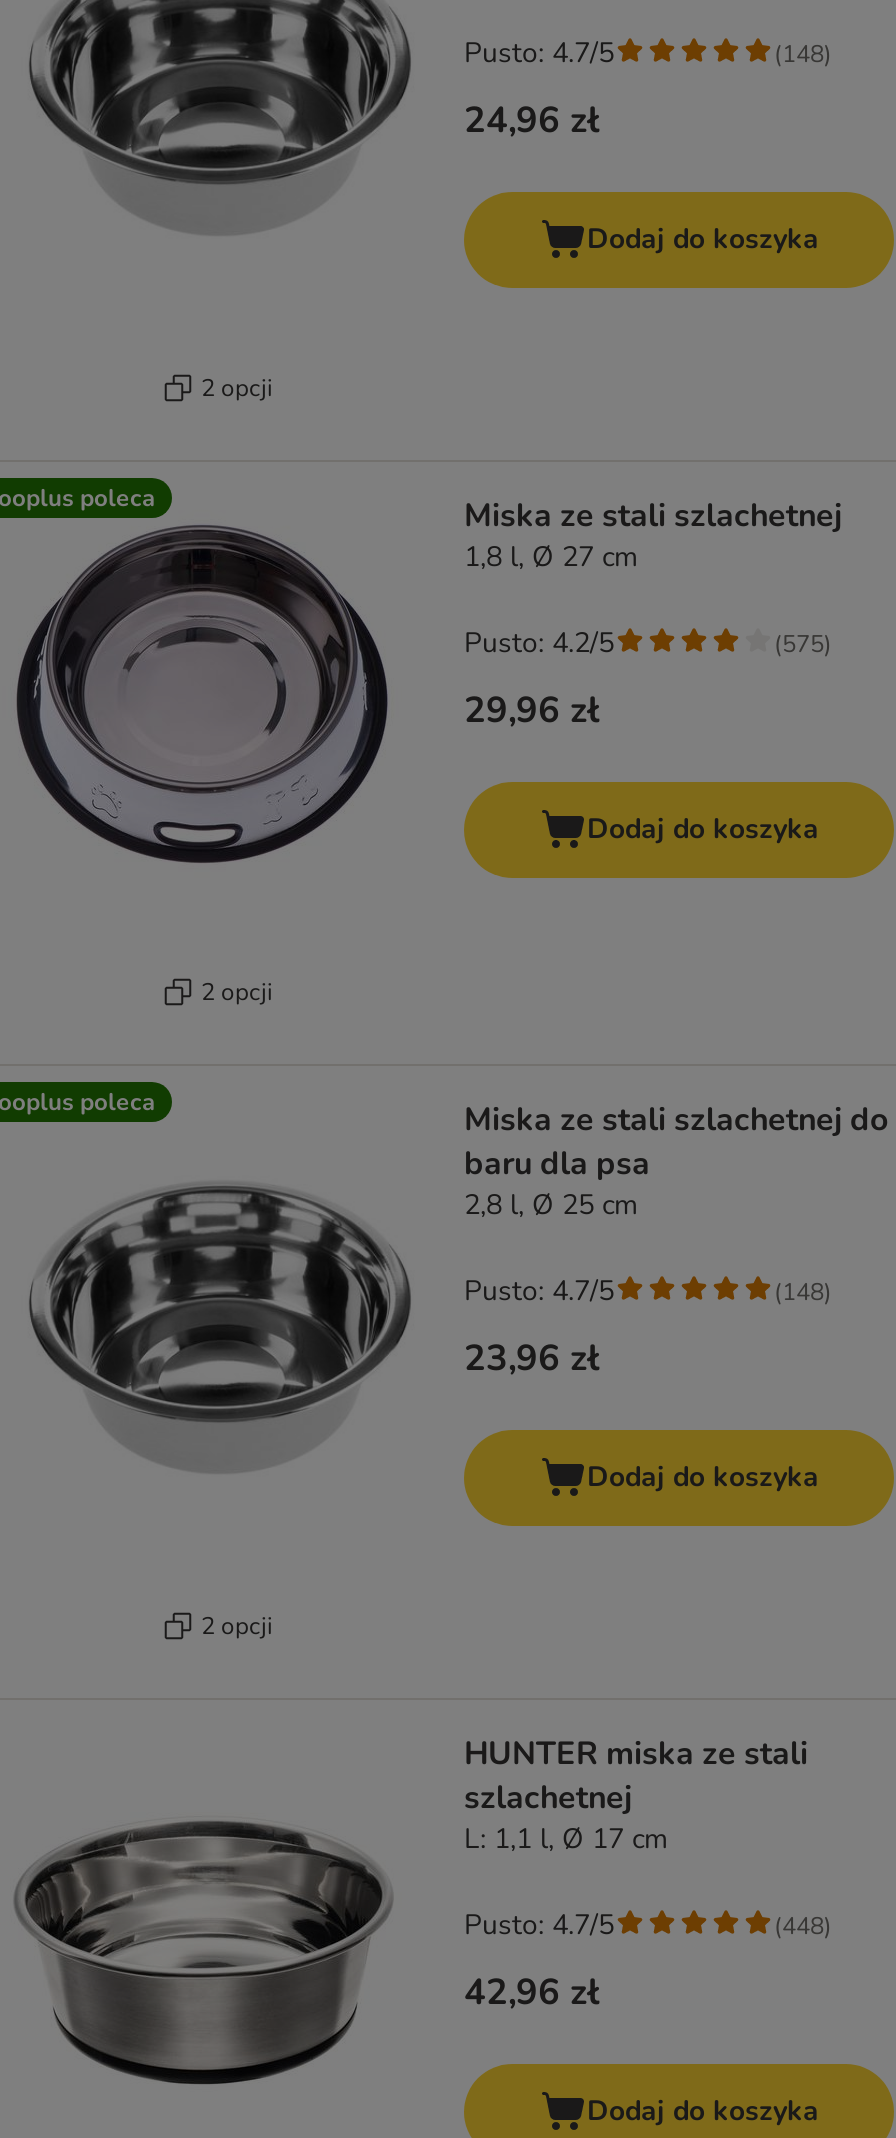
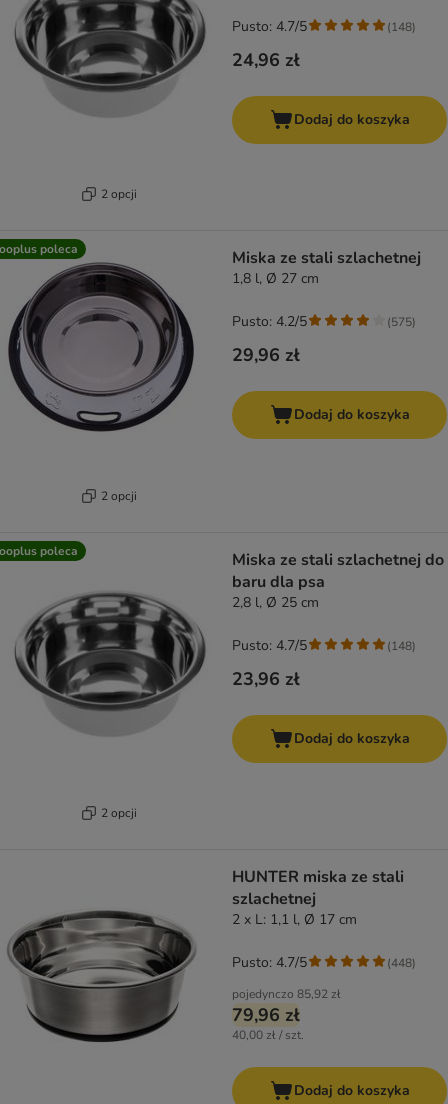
- L: 1,1 l, Ø 17 cm
+ 2 x L: 1,1 l, Ø 17 cm

- 42,96 zł
+ pojedynczo 85,92 zł
+ 79,96 zł
+ 40,00 zł / szt.
